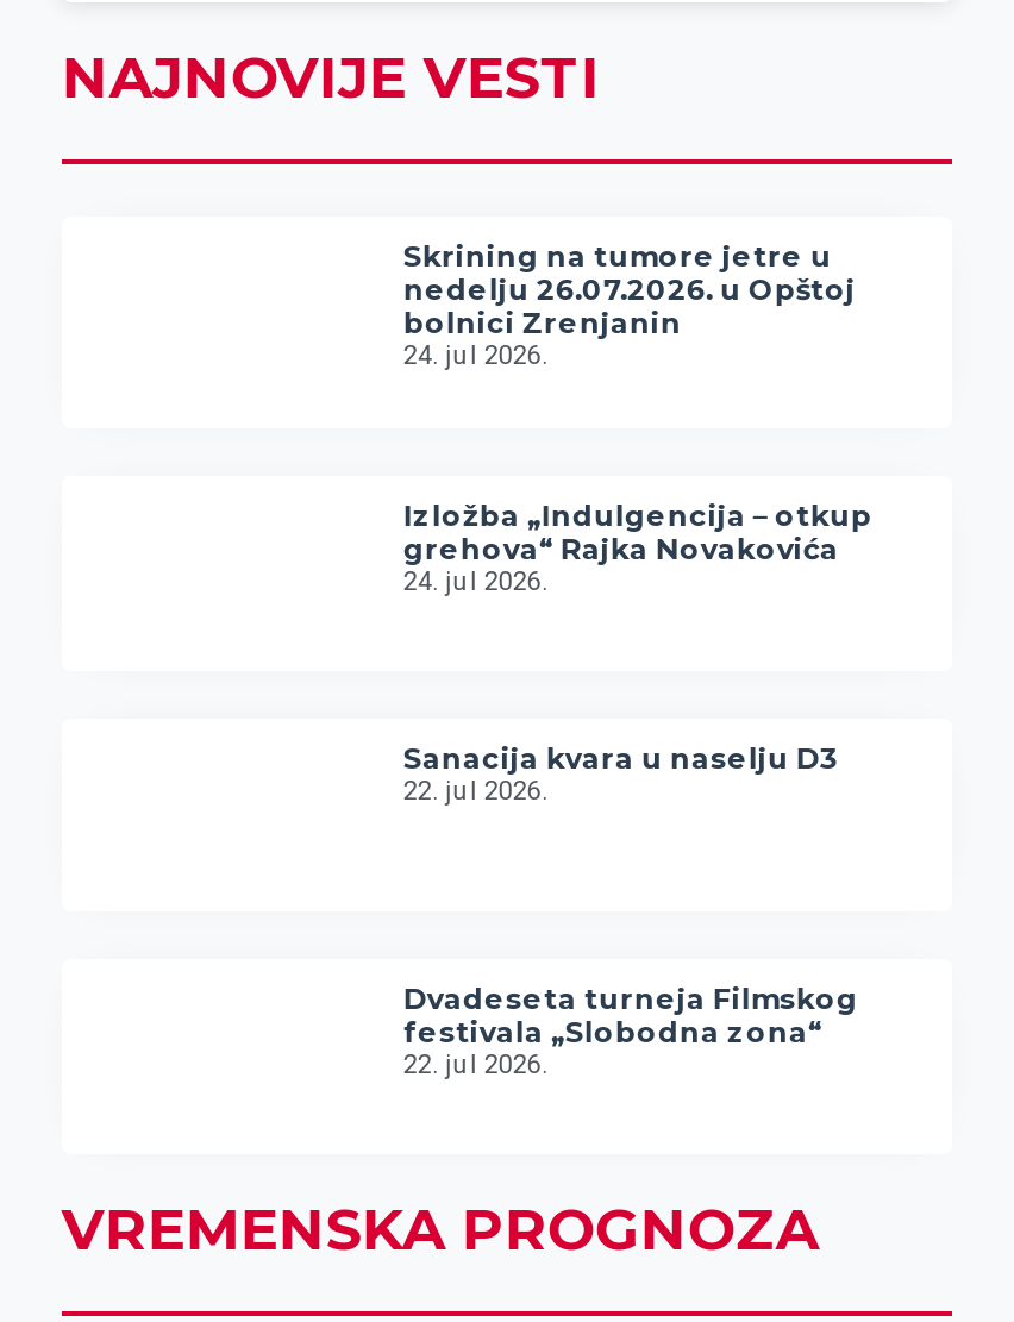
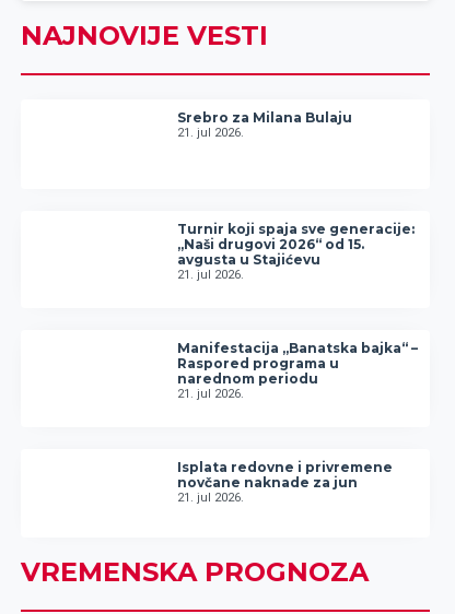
- Skrining na tumore jetre u
- nedelju 26.07.2026. u Opštoj
- bolnici Zrenjanin
- 24. jul 2026.
+ Srebro za Milana Bulaju
+ 21. jul 2026.

- Izložba „Indulgencija – otkup
- grehova“ Rajka Novakovića
- 24. jul 2026.
+ Turnir koji spaja sve generacije:
+ „Naši drugovi 2026“ od 15.
+ avgusta u Stajićevu
+ 21. jul 2026.

- Sanacija kvara u naselju D3
- 22. jul 2026.
+ Manifestacija „Banatska bajka“ –
+ Raspored programa u
+ narednom periodu
+ 21. jul 2026.

- Dvadeseta turneja Filmskog
- festivala „Slobodna zona“
- 22. jul 2026.
+ Isplata redovne i privremene
+ novčane naknade za jun
+ 21. jul 2026.
